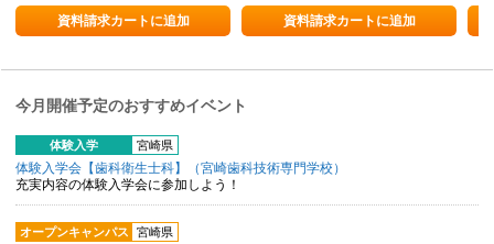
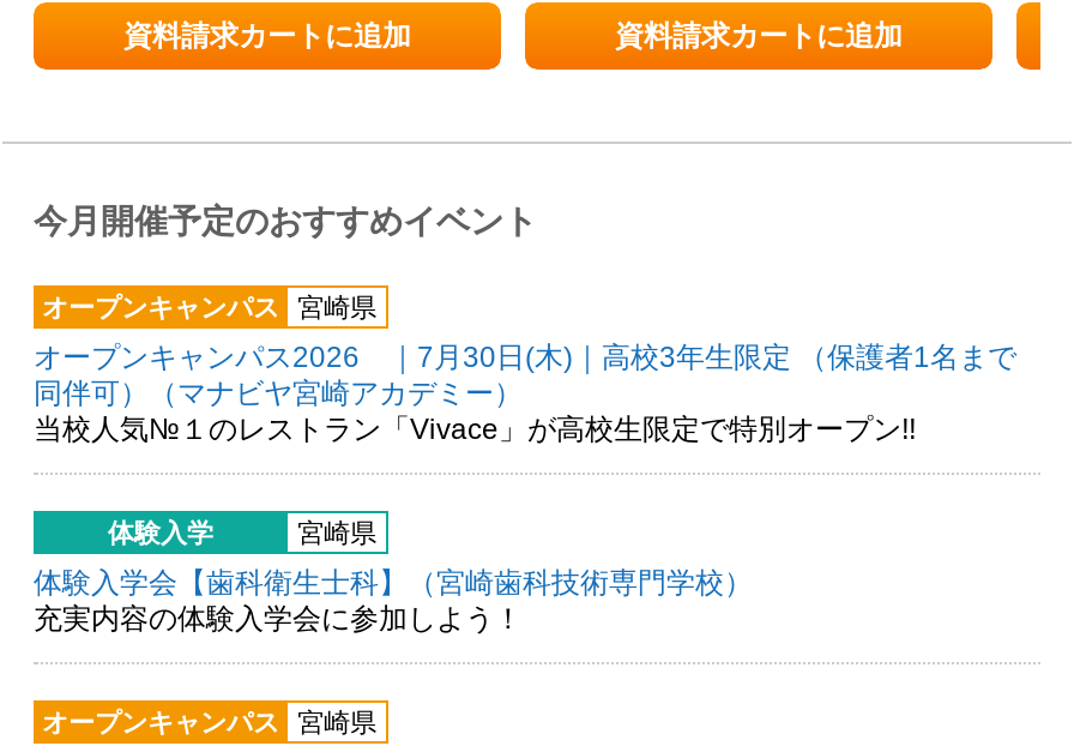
+ オープンキャンパス
+ 宮崎県
+ オープンキャンパス2026 ｜7月30日(木)｜高校3年生限定 （保護者1名まで
+ 同伴可）（マナビヤ宮崎アカデミー）
+ 当校人気№１のレストラン「Vivace」が高校生限定で特別オープン!!
